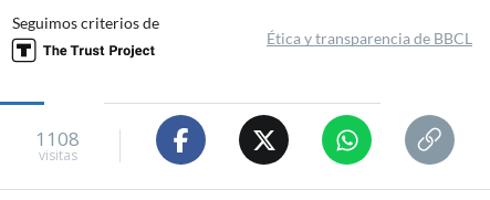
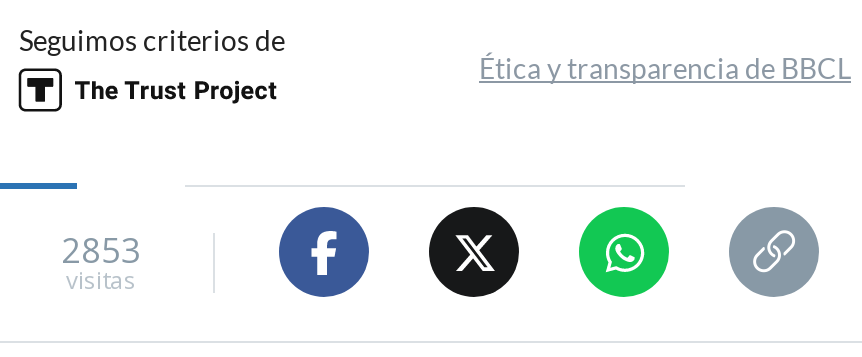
- 1108
+ 2853
